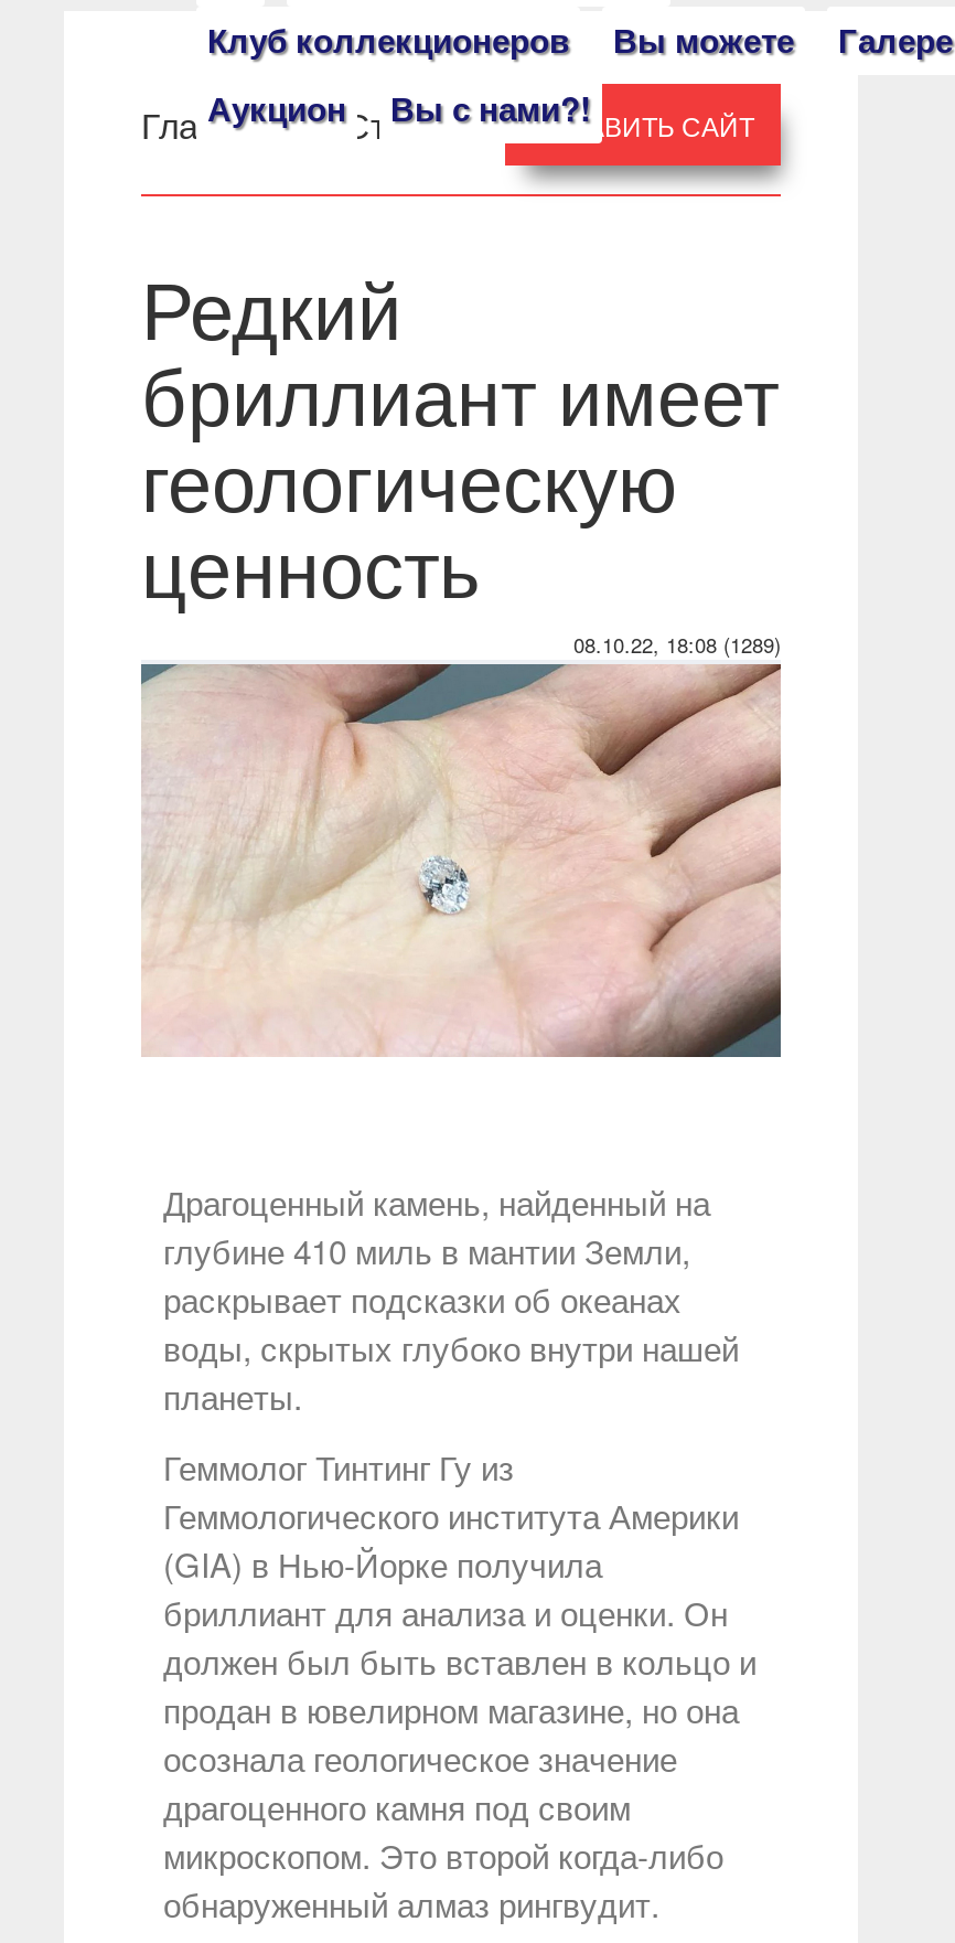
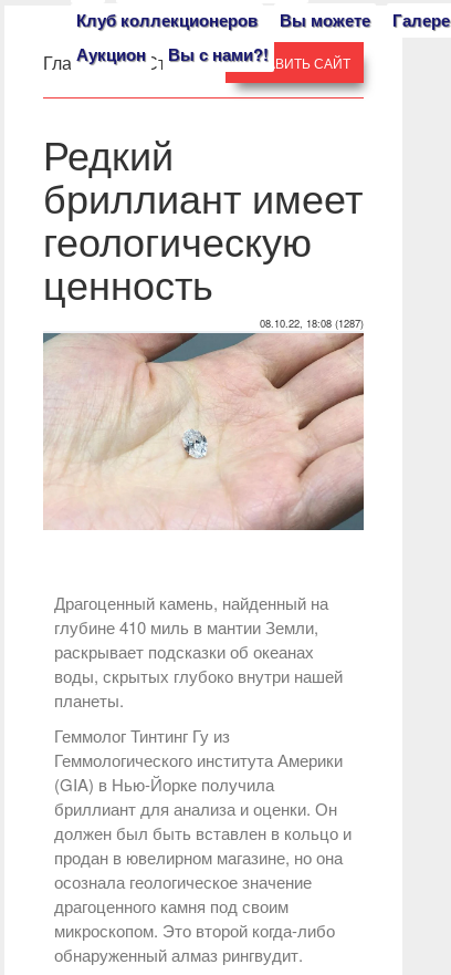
- 08.10.22, 18:08 (1289)
+ 08.10.22, 18:08 (1287)
